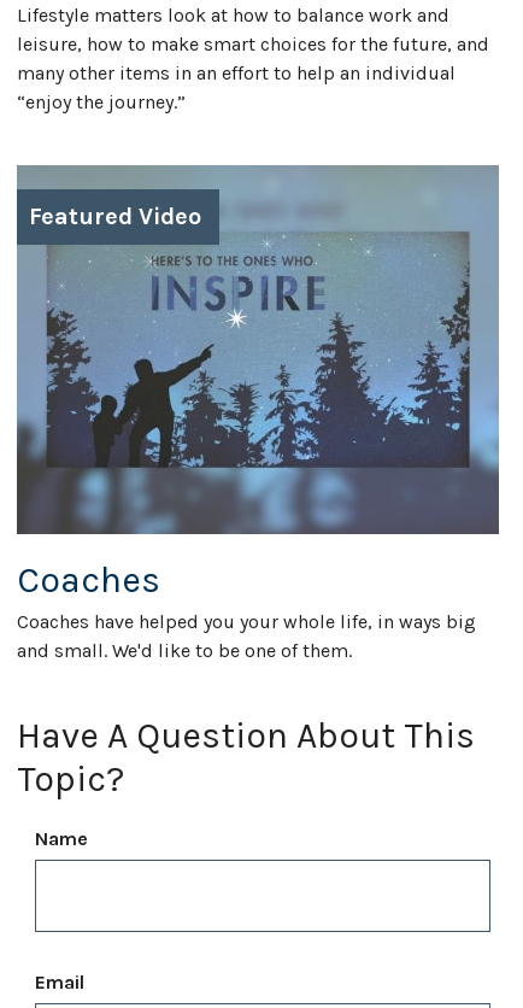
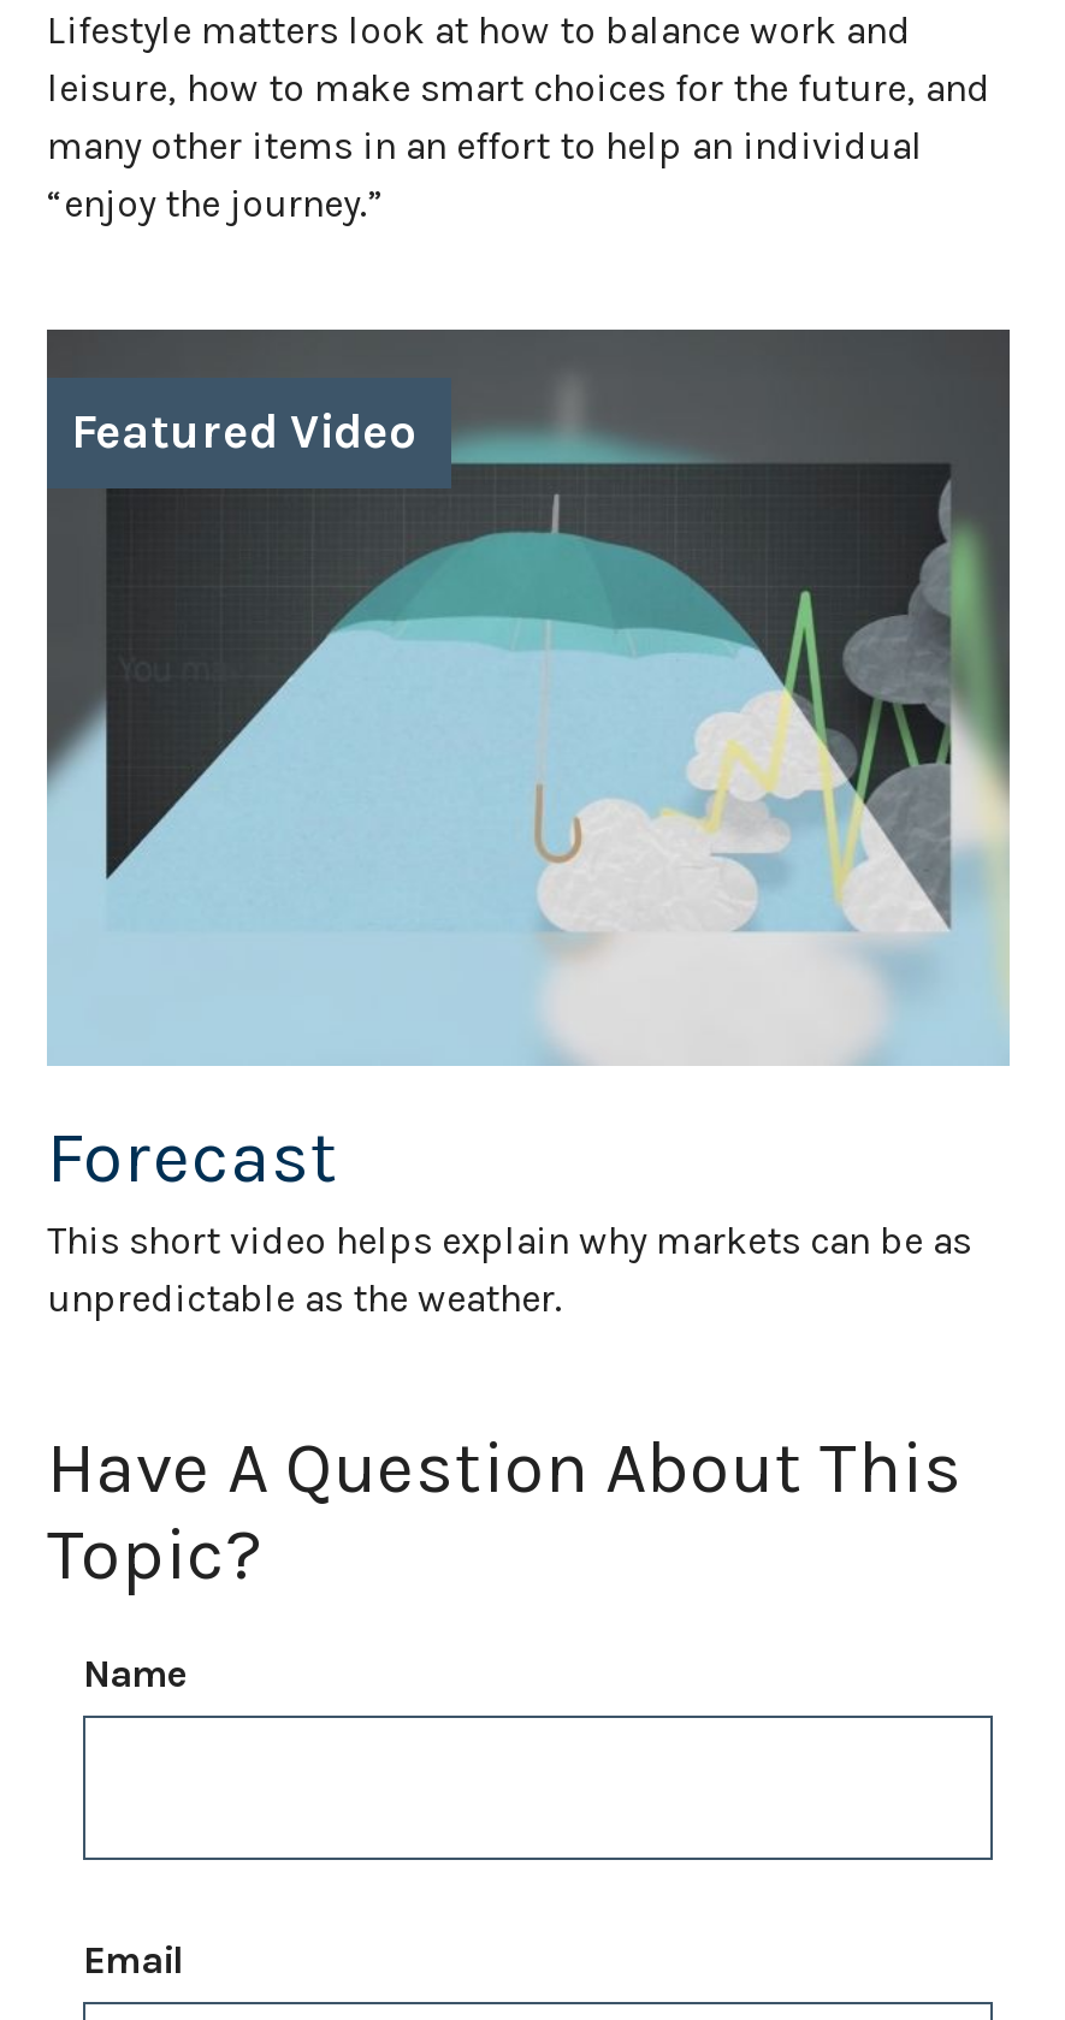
- [image]
- Coaches
- Coaches have helped you your whole life, in ways big
- and small. We'd like to be one of them.
+ [image]
+ Forecast
+ This short video helps explain why markets can be as
+ unpredictable as the weather.
